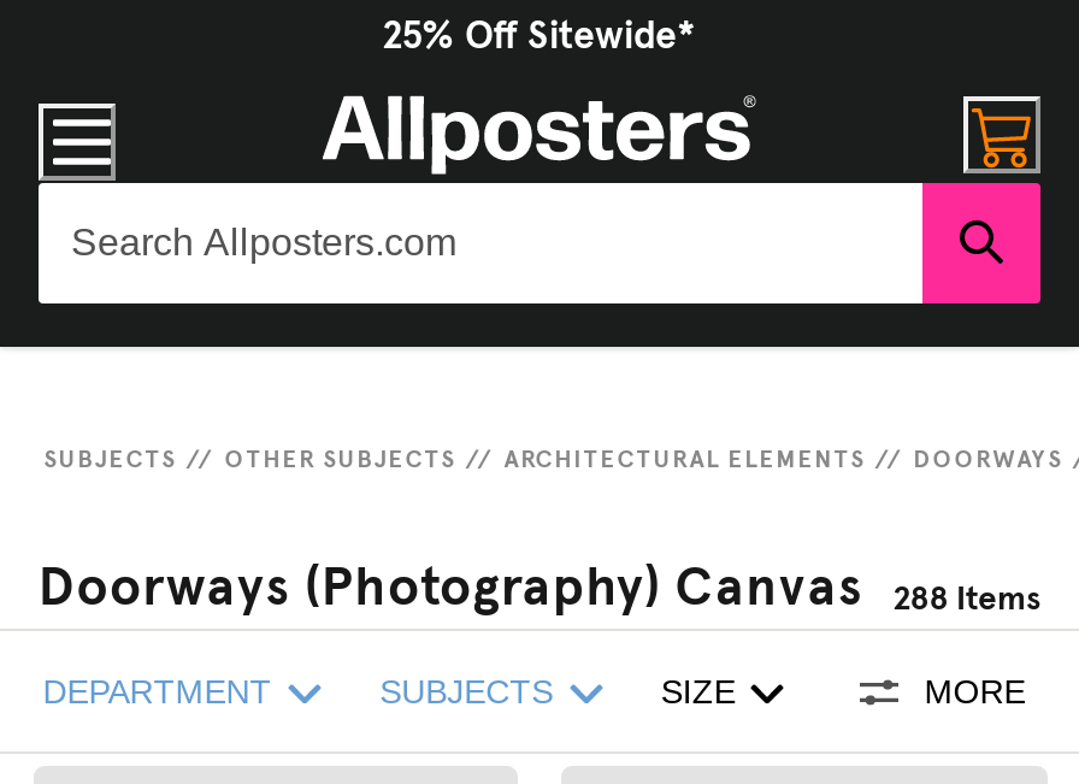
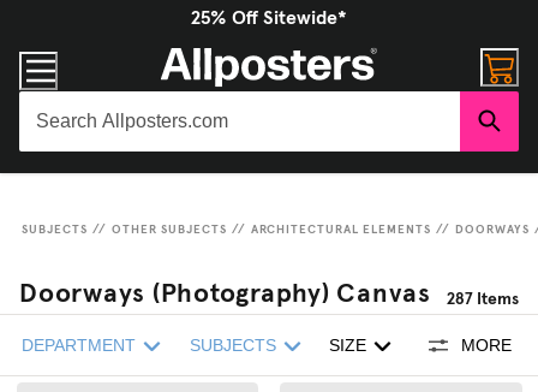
- Doorways (Photography) Canvas 288 Items
+ Doorways (Photography) Canvas 287 Items
